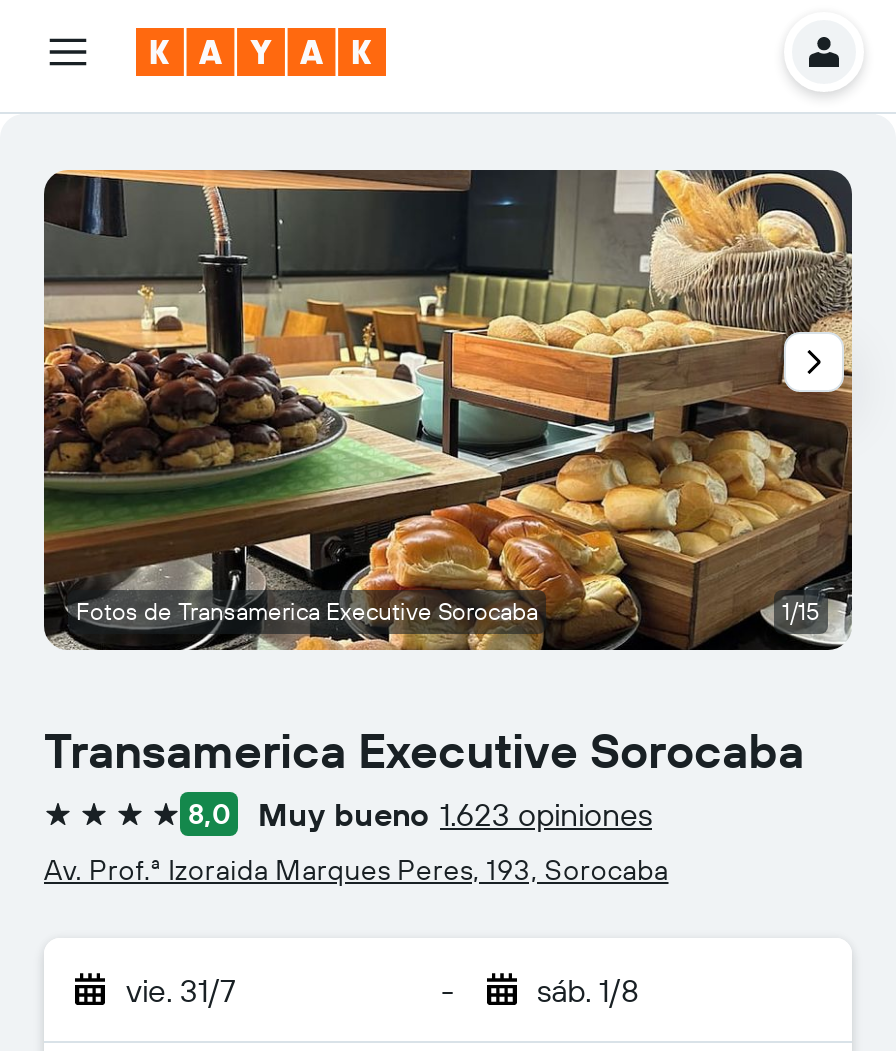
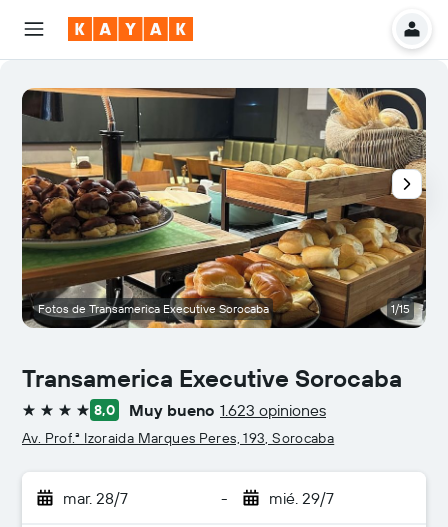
- vie. 31/7
+ mar. 28/7

- sáb. 1/8
+ mié. 29/7
